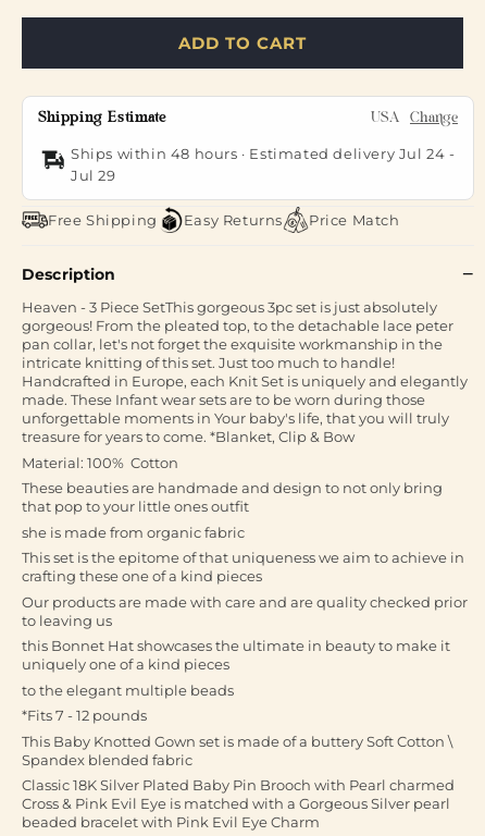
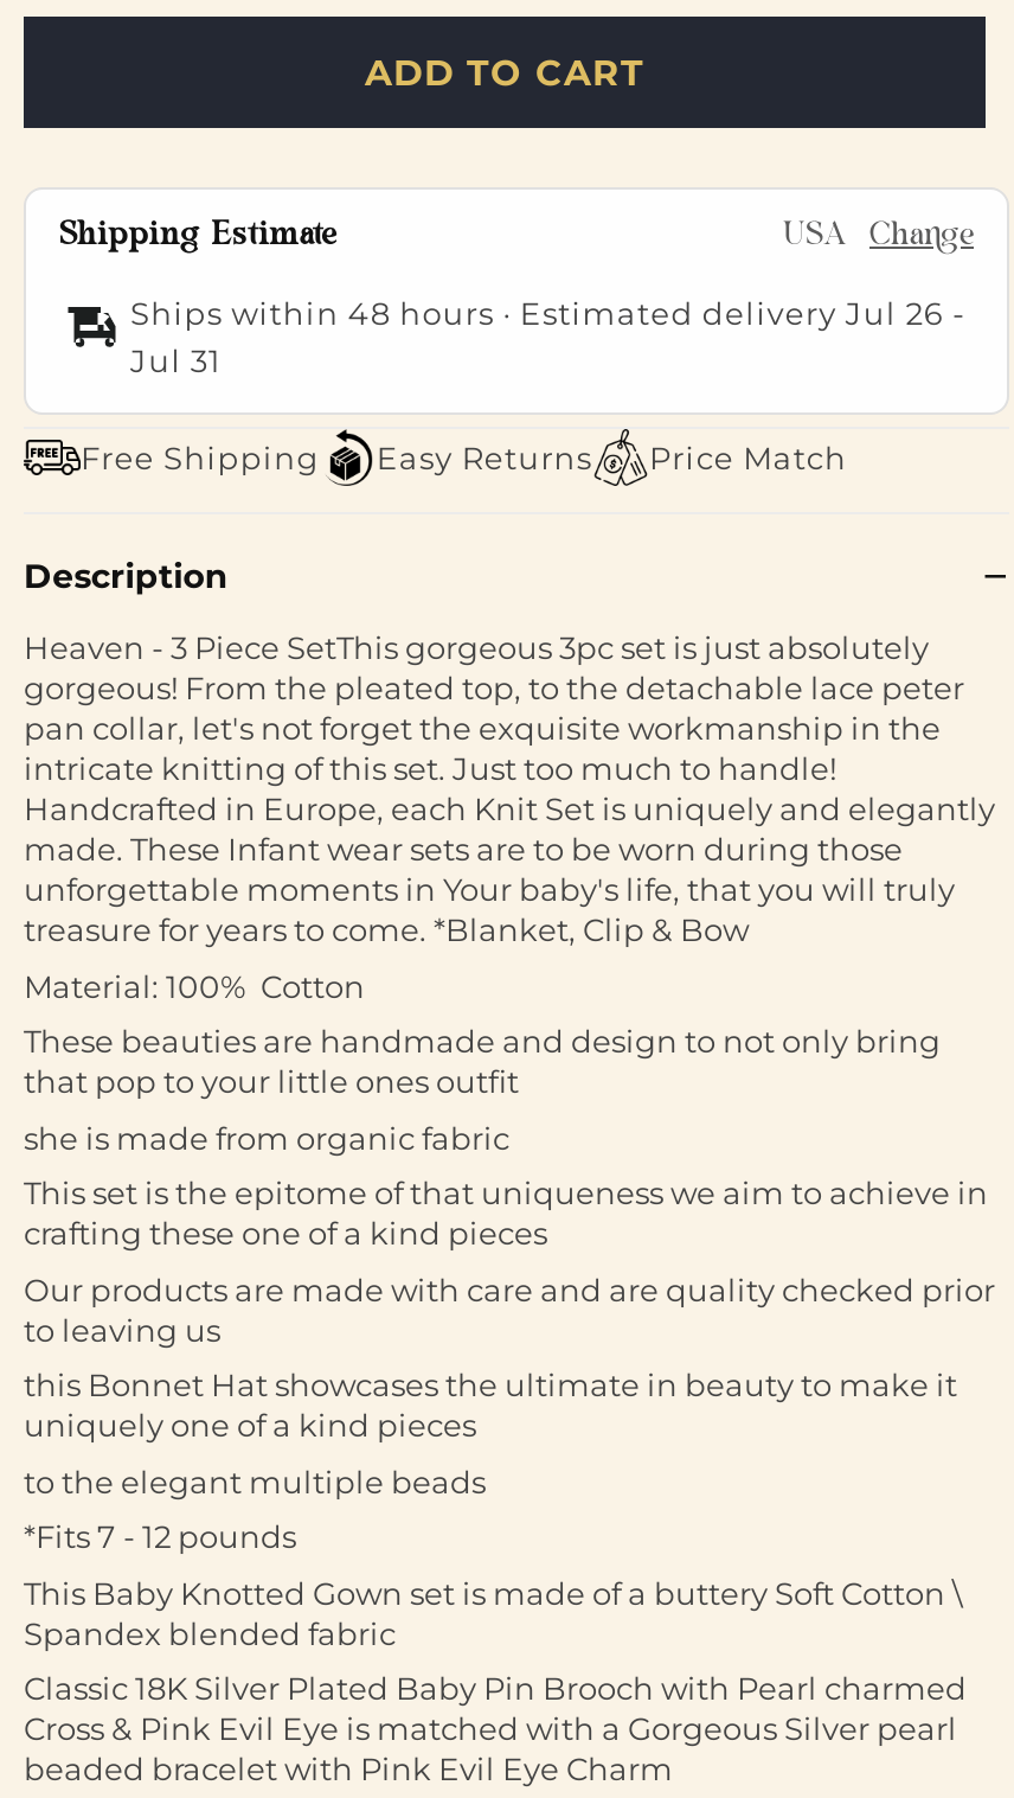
- Ships within 48 hours · Estimated delivery Jul 24 -
+ Ships within 48 hours · Estimated delivery Jul 26 -

- Jul 29
+ Jul 31
